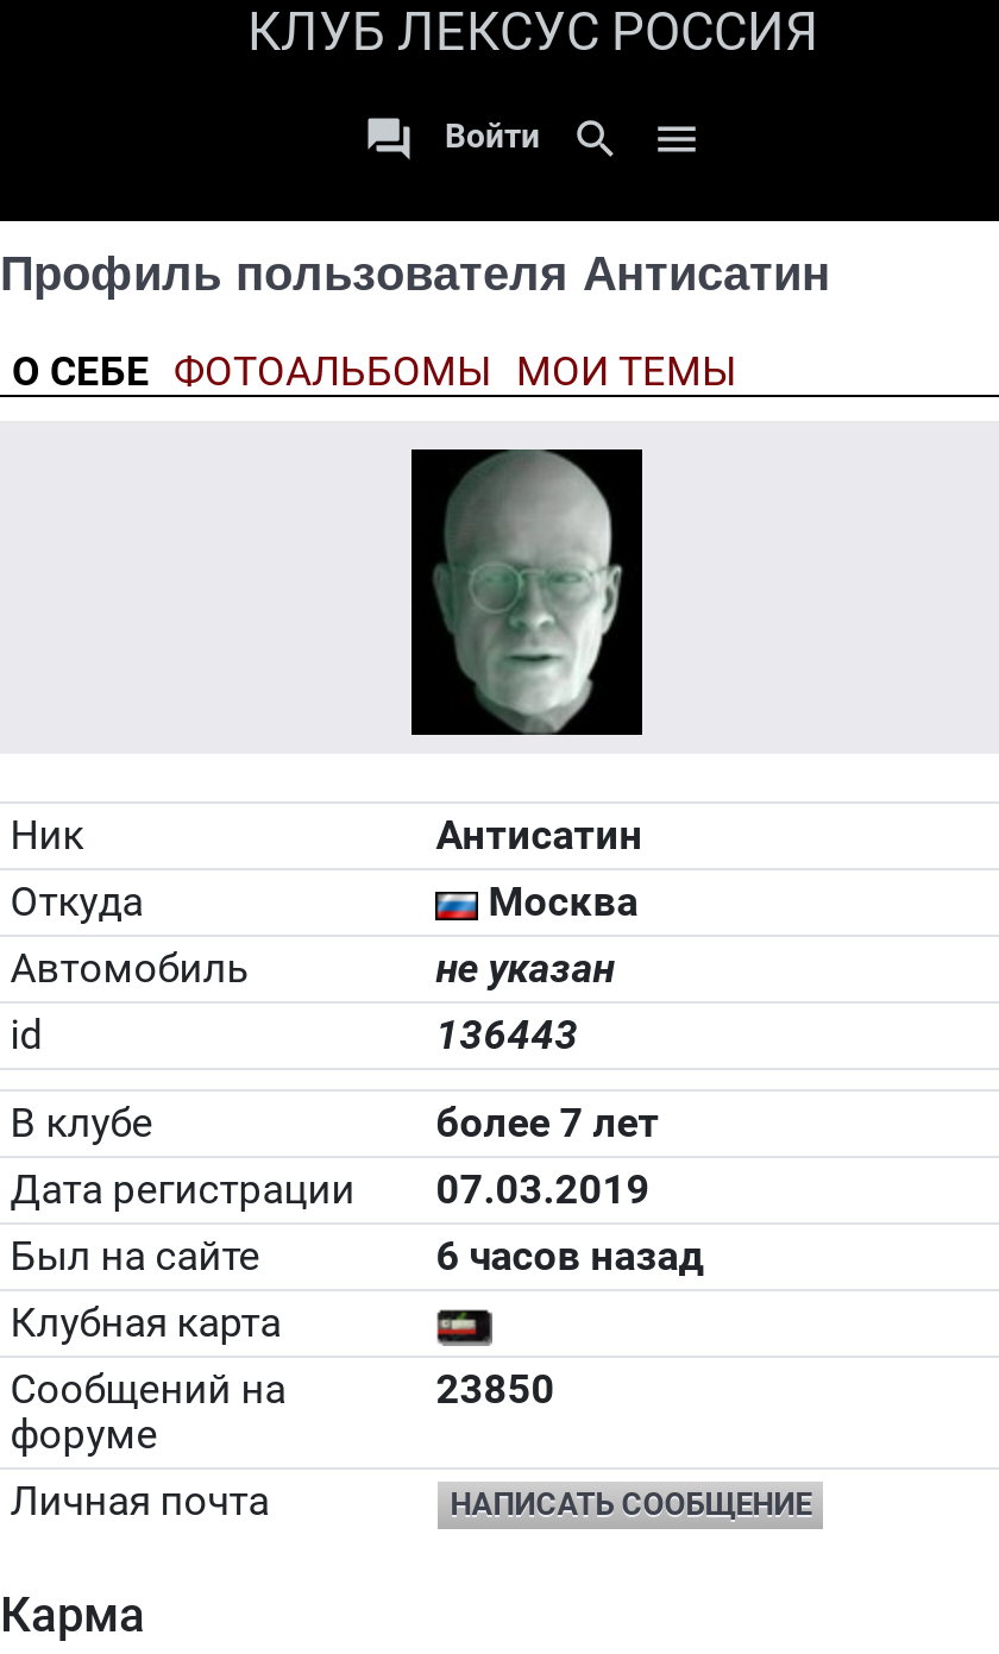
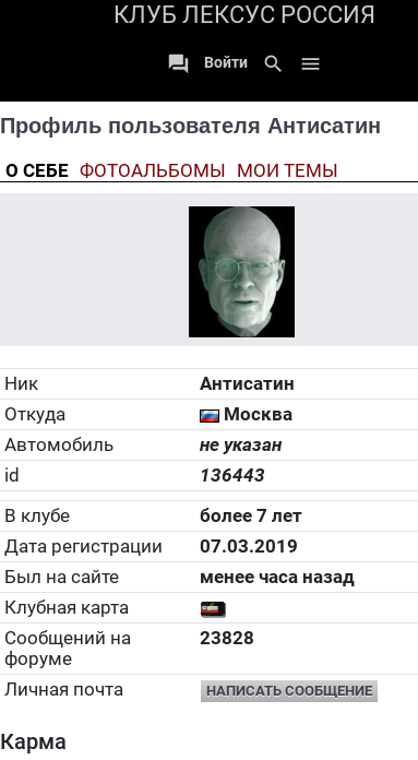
- 6 часов назад
+ менее часа назад

- 23850
+ 23828
